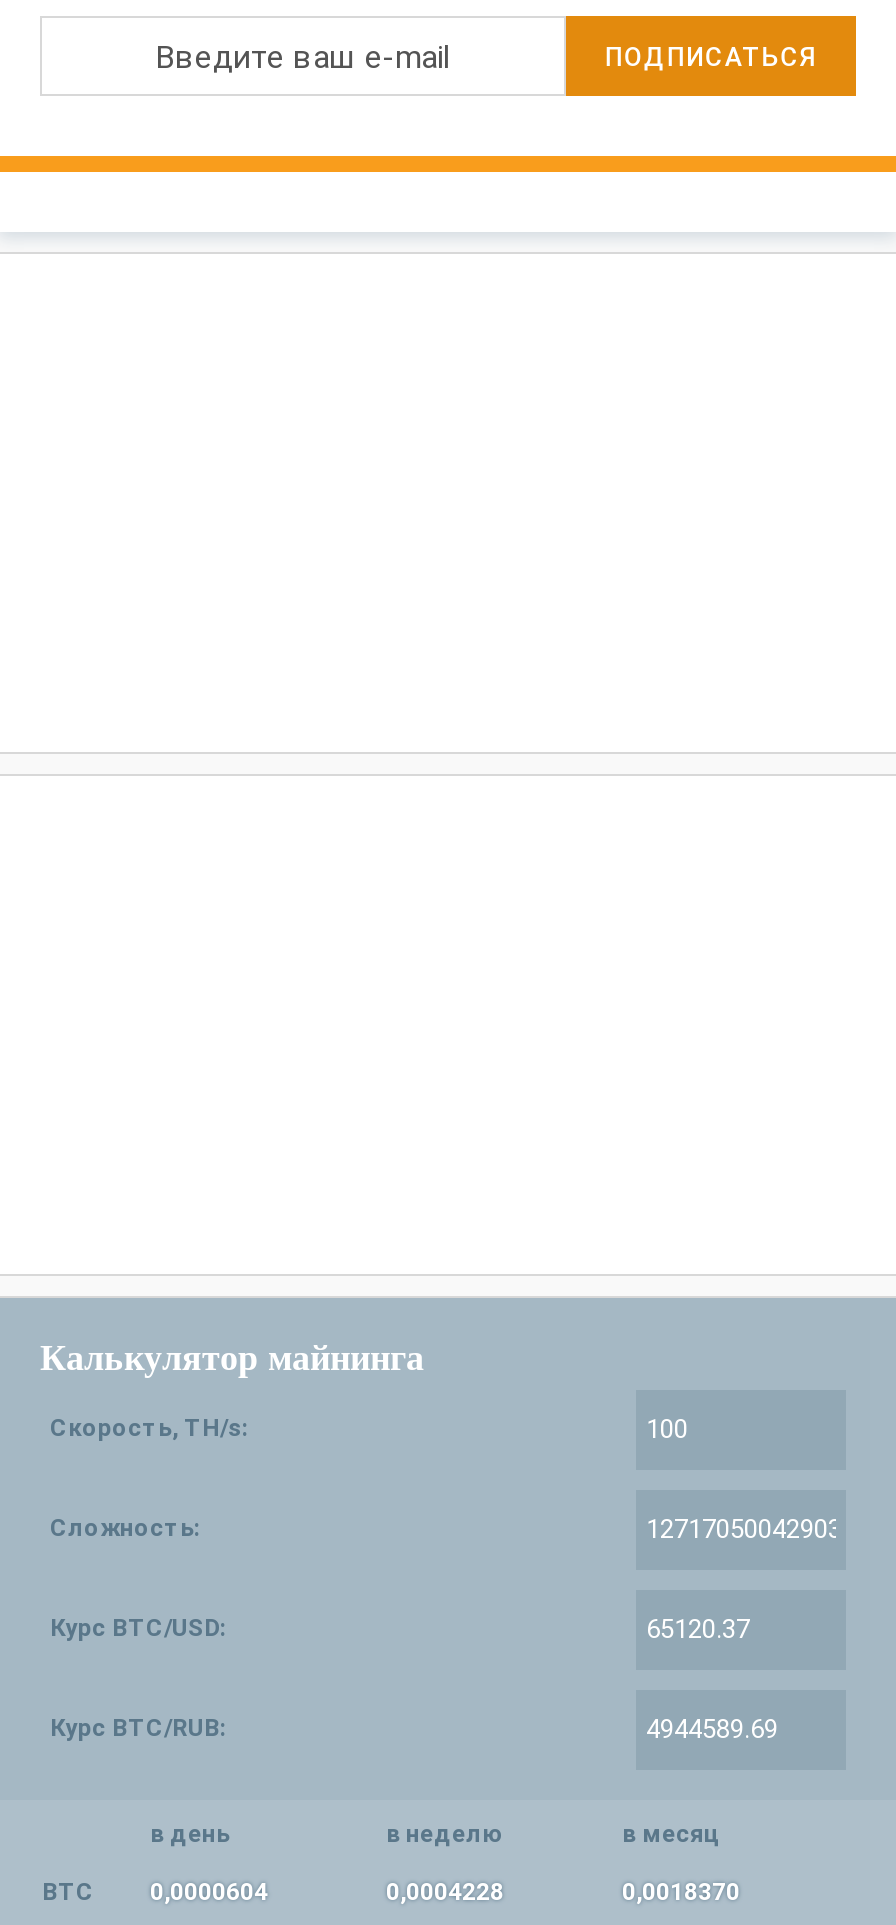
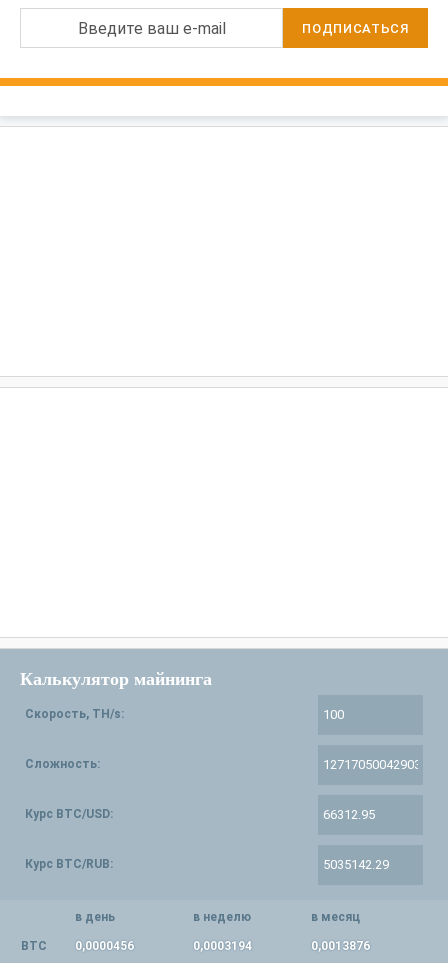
- BTC 0,0000604
+ BTC 0,0000456

- 0,0004228
+ 0,0003194

- 0,0018370
+ 0,0013876
